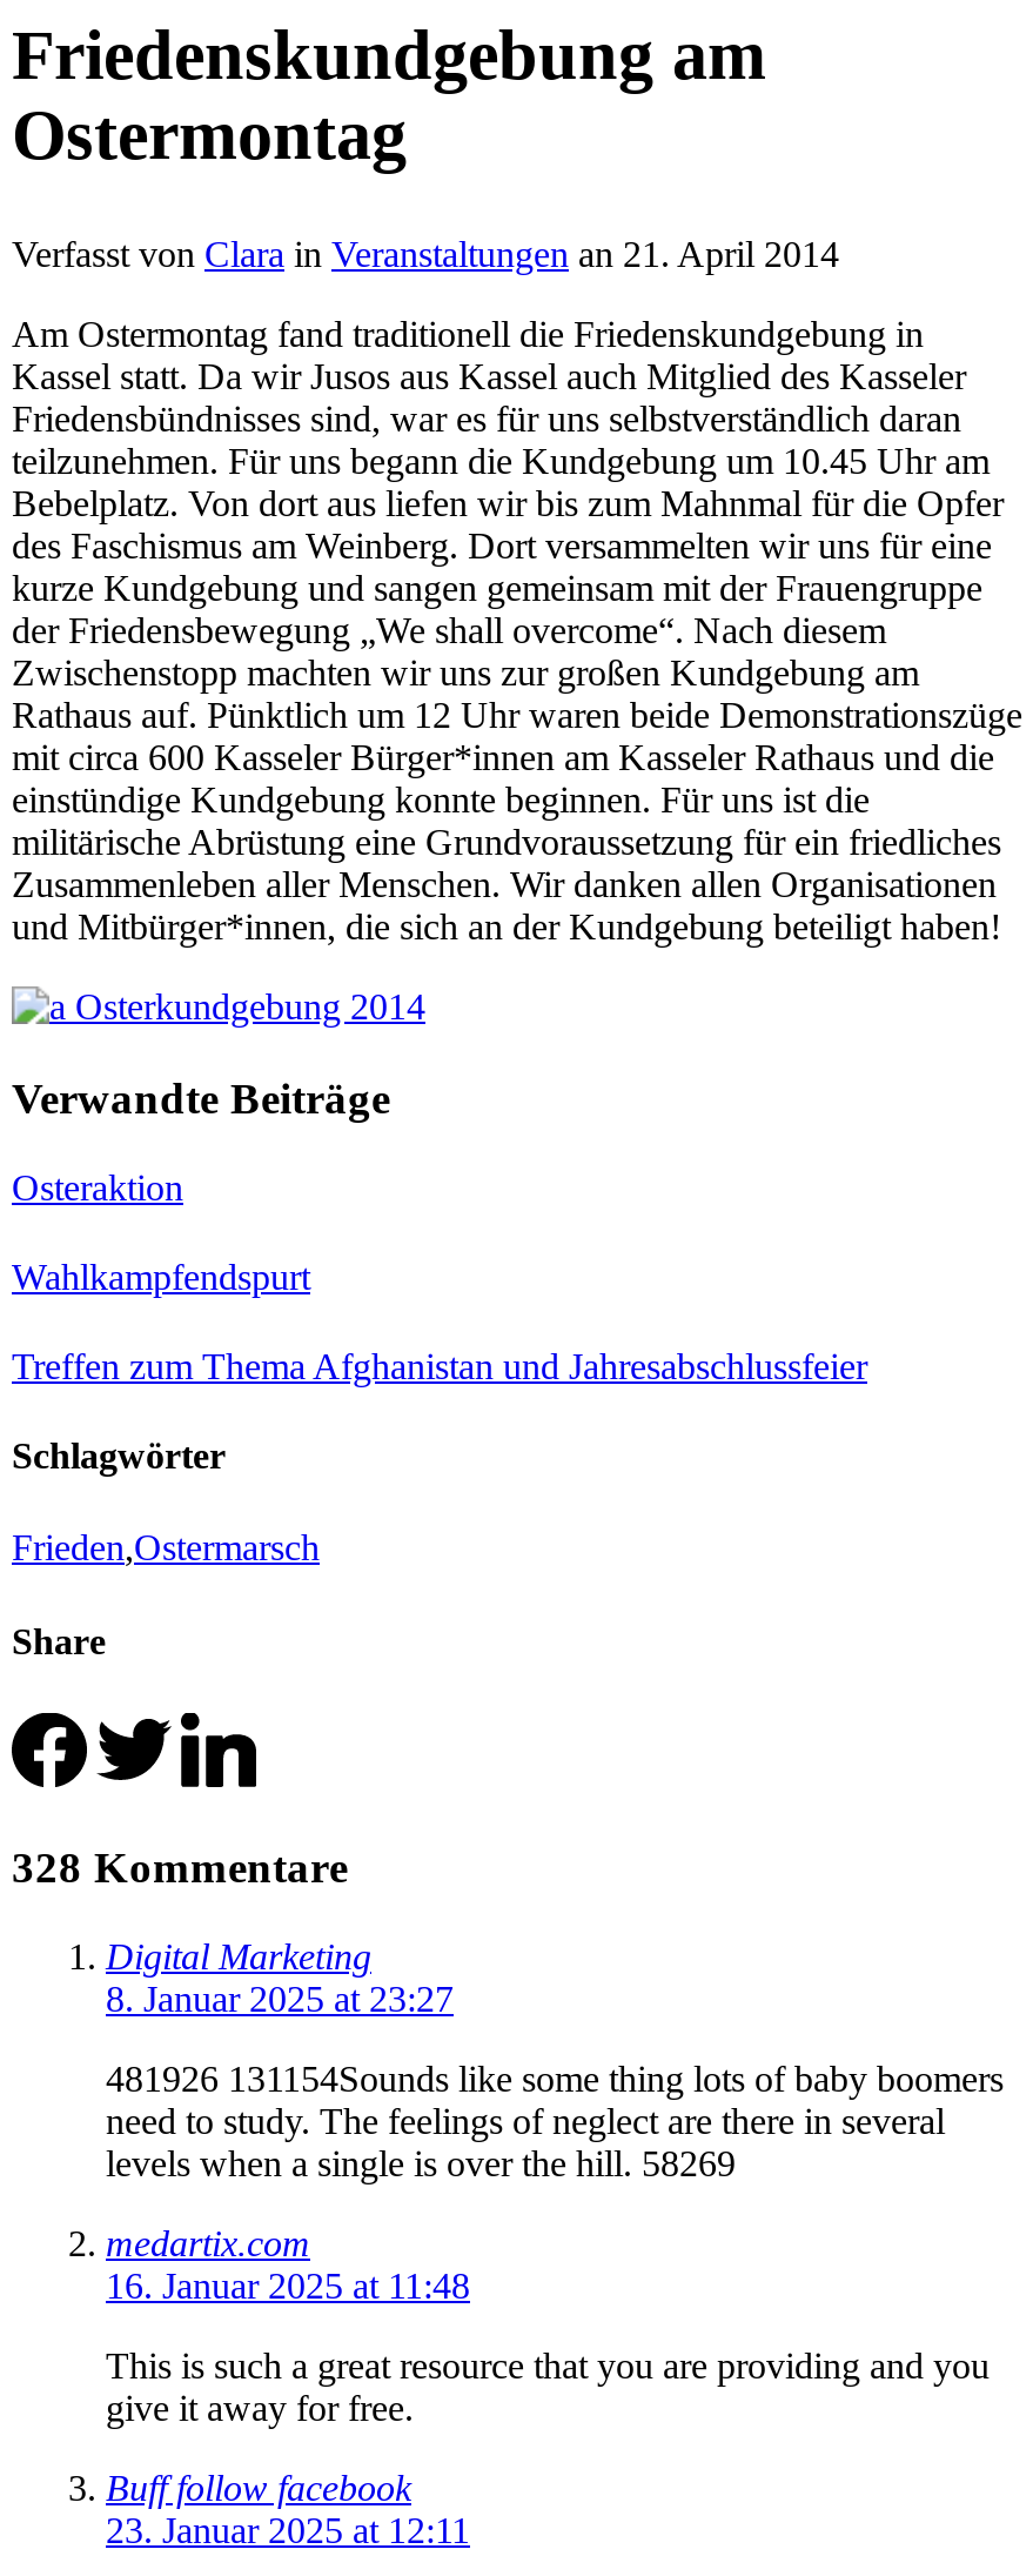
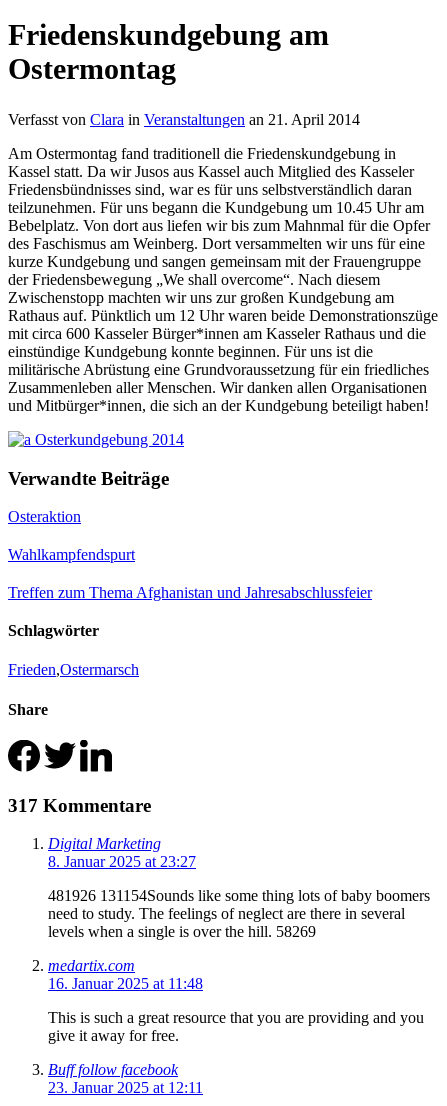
- 328 Kommentare
+ 317 Kommentare
